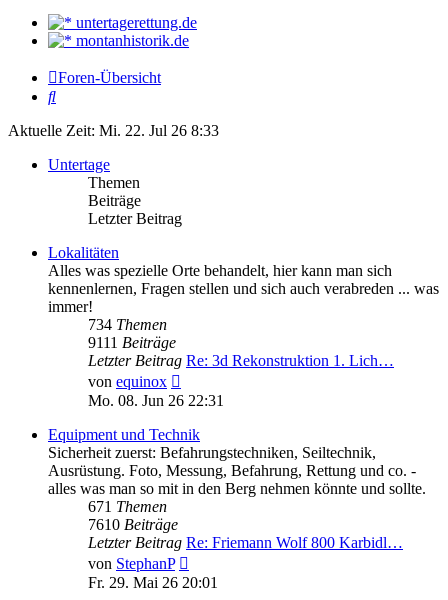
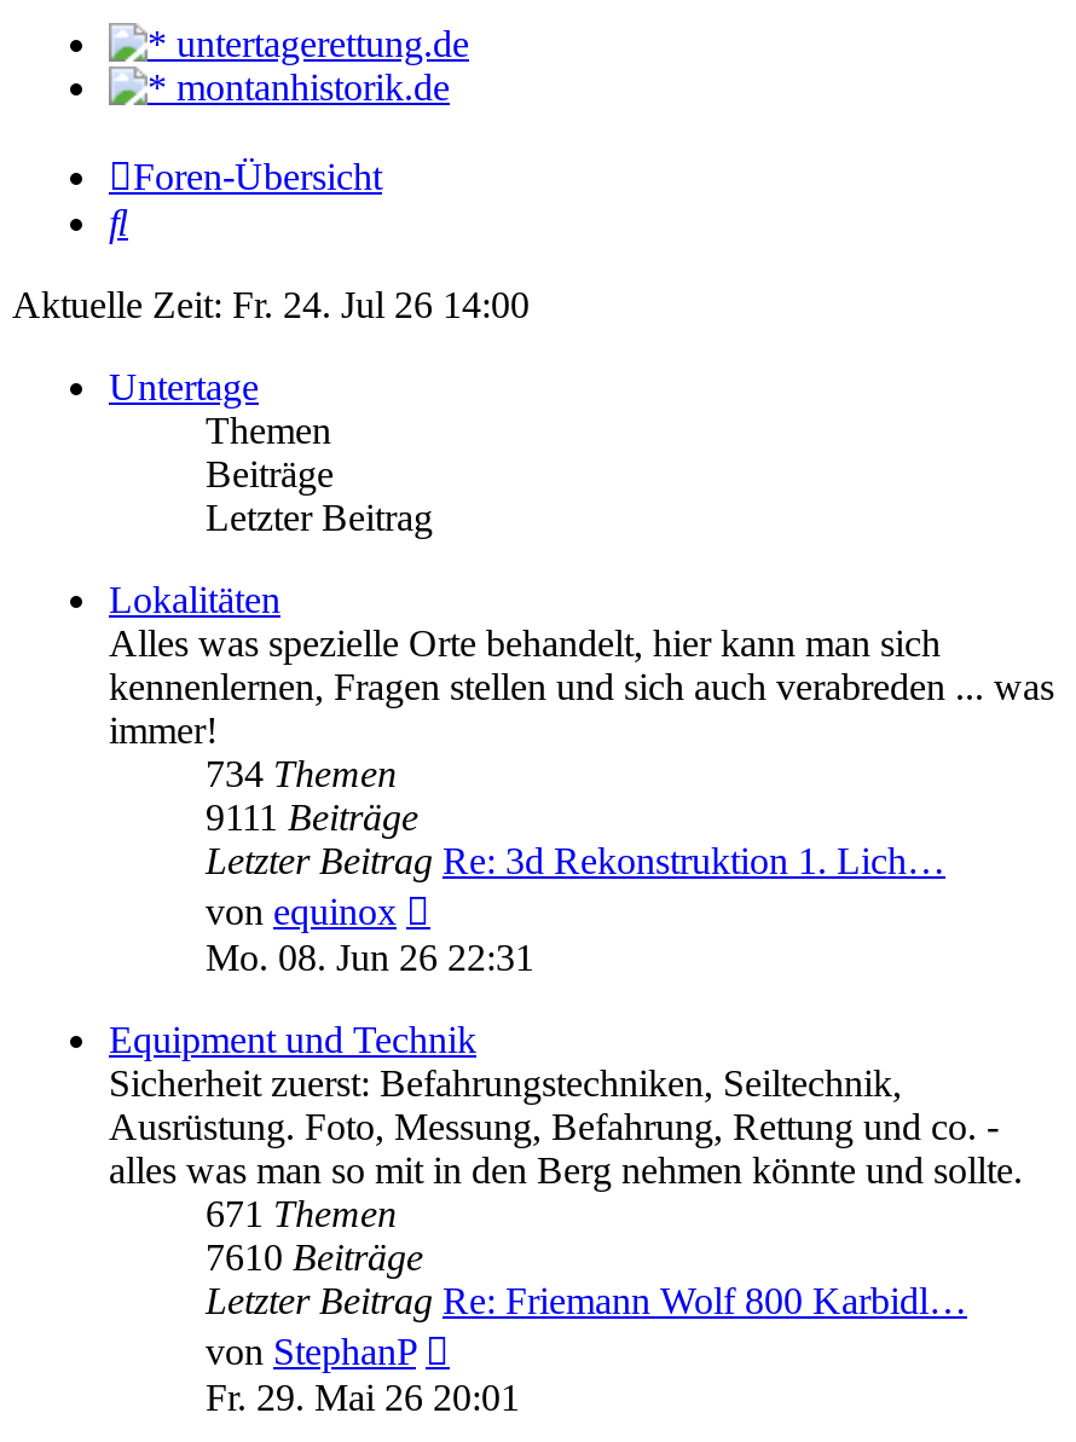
- Aktuelle Zeit: Mi. 22. Jul 26 8:33
+ Aktuelle Zeit: Fr. 24. Jul 26 14:00
